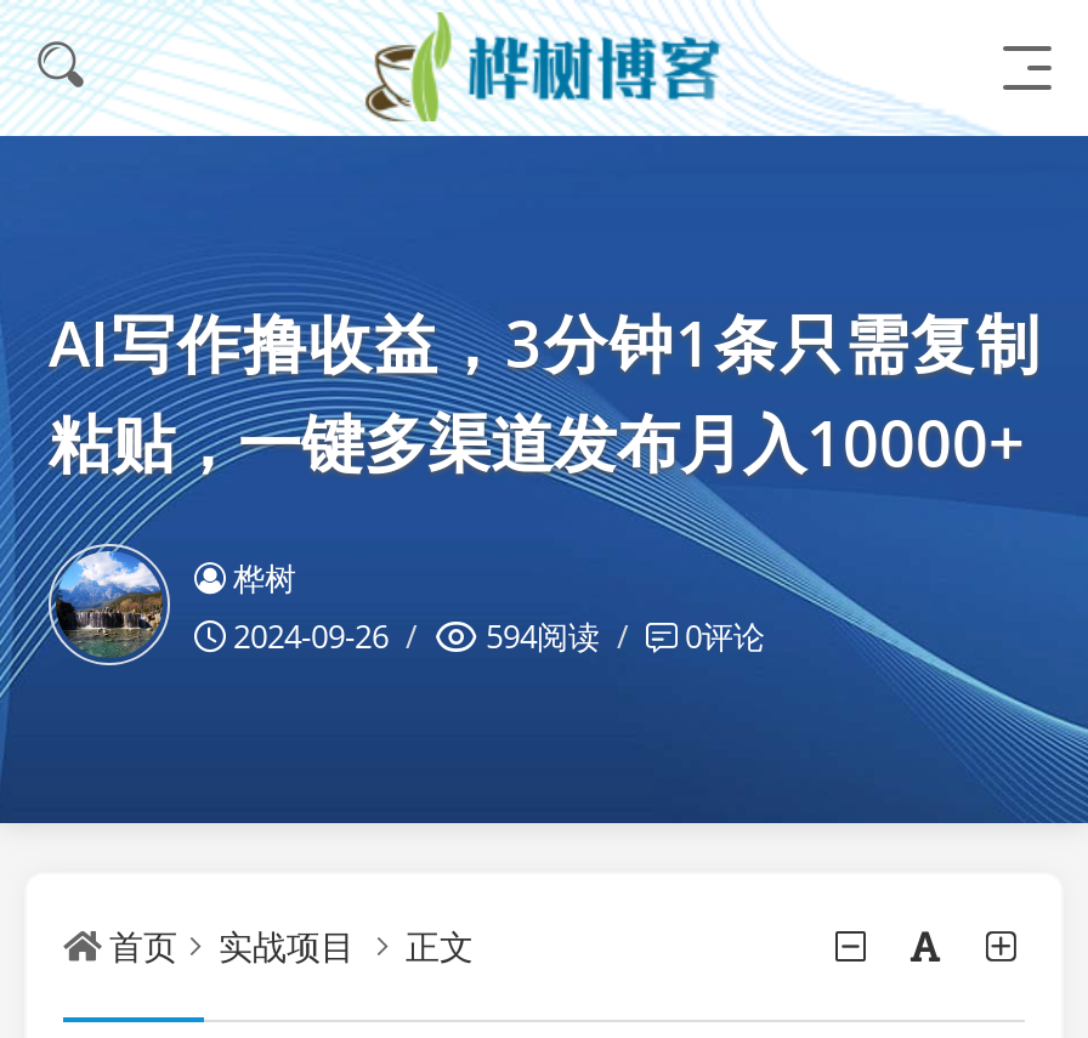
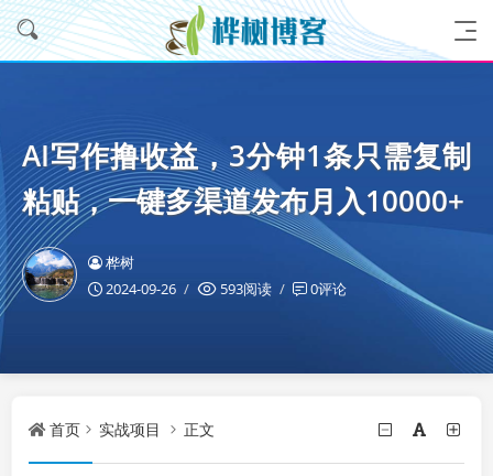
- 594阅读 0评论
+ 593阅读 0评论
